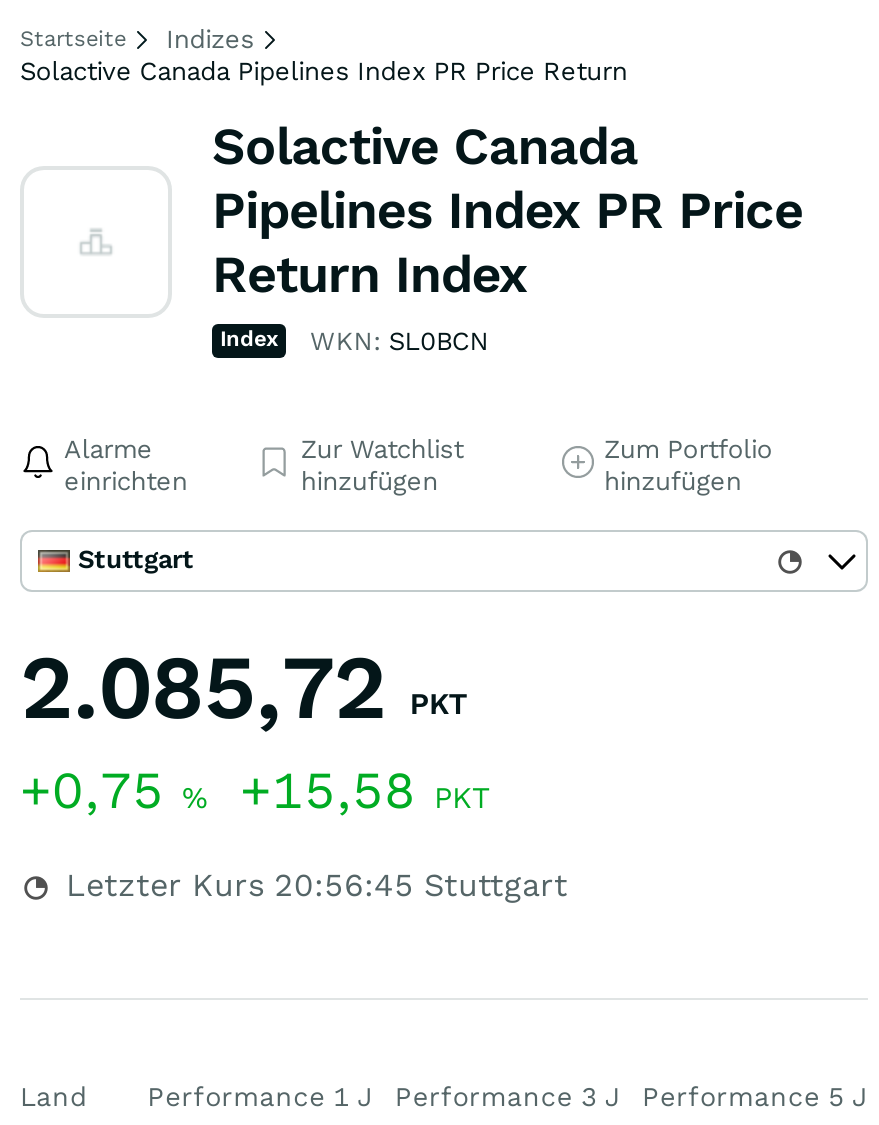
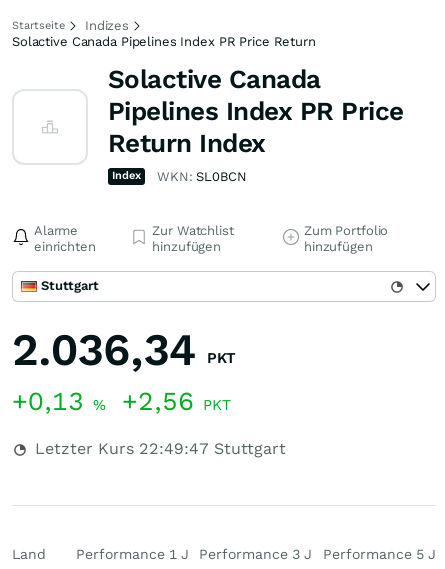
- 2.085,72 PKT
+ 2.036,34 PKT

- +0,75% +15,58 PKT
+ +0,13% +2,56 PKT

- Letzter Kurs 20:56:45 Stuttgart
+ Letzter Kurs 22:49:47 Stuttgart
